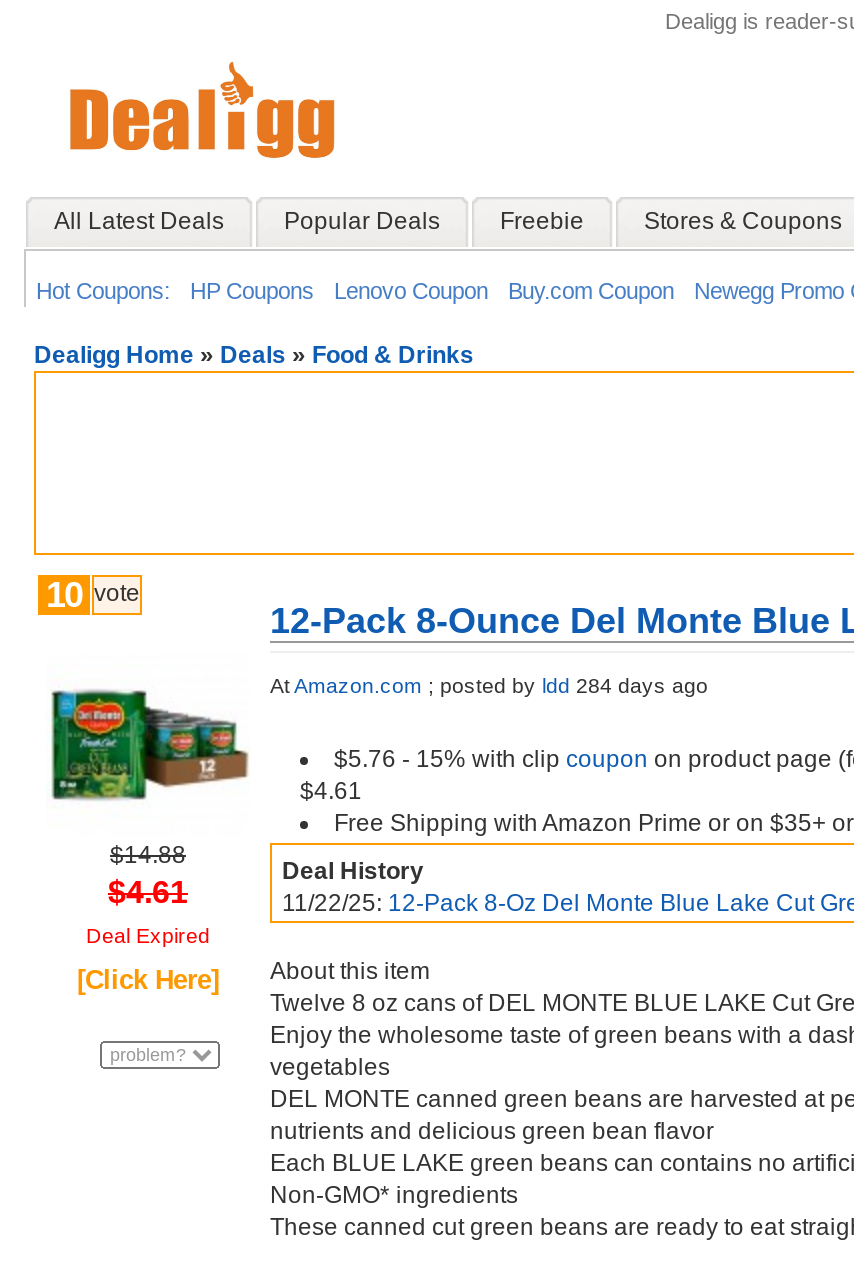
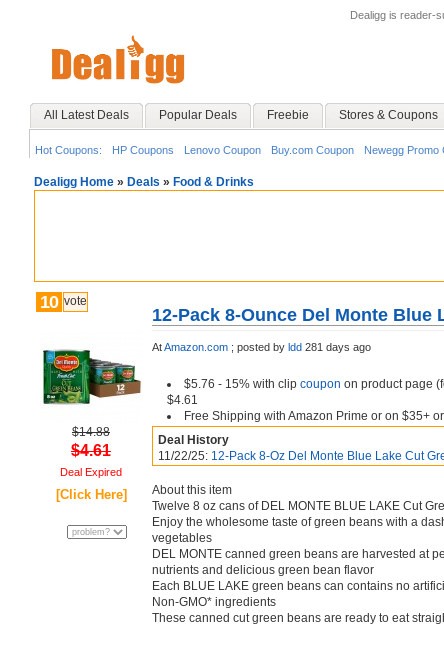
- At Amazon.com; posted by ldd 284 days ago
+ At Amazon.com; posted by ldd 281 days ago
